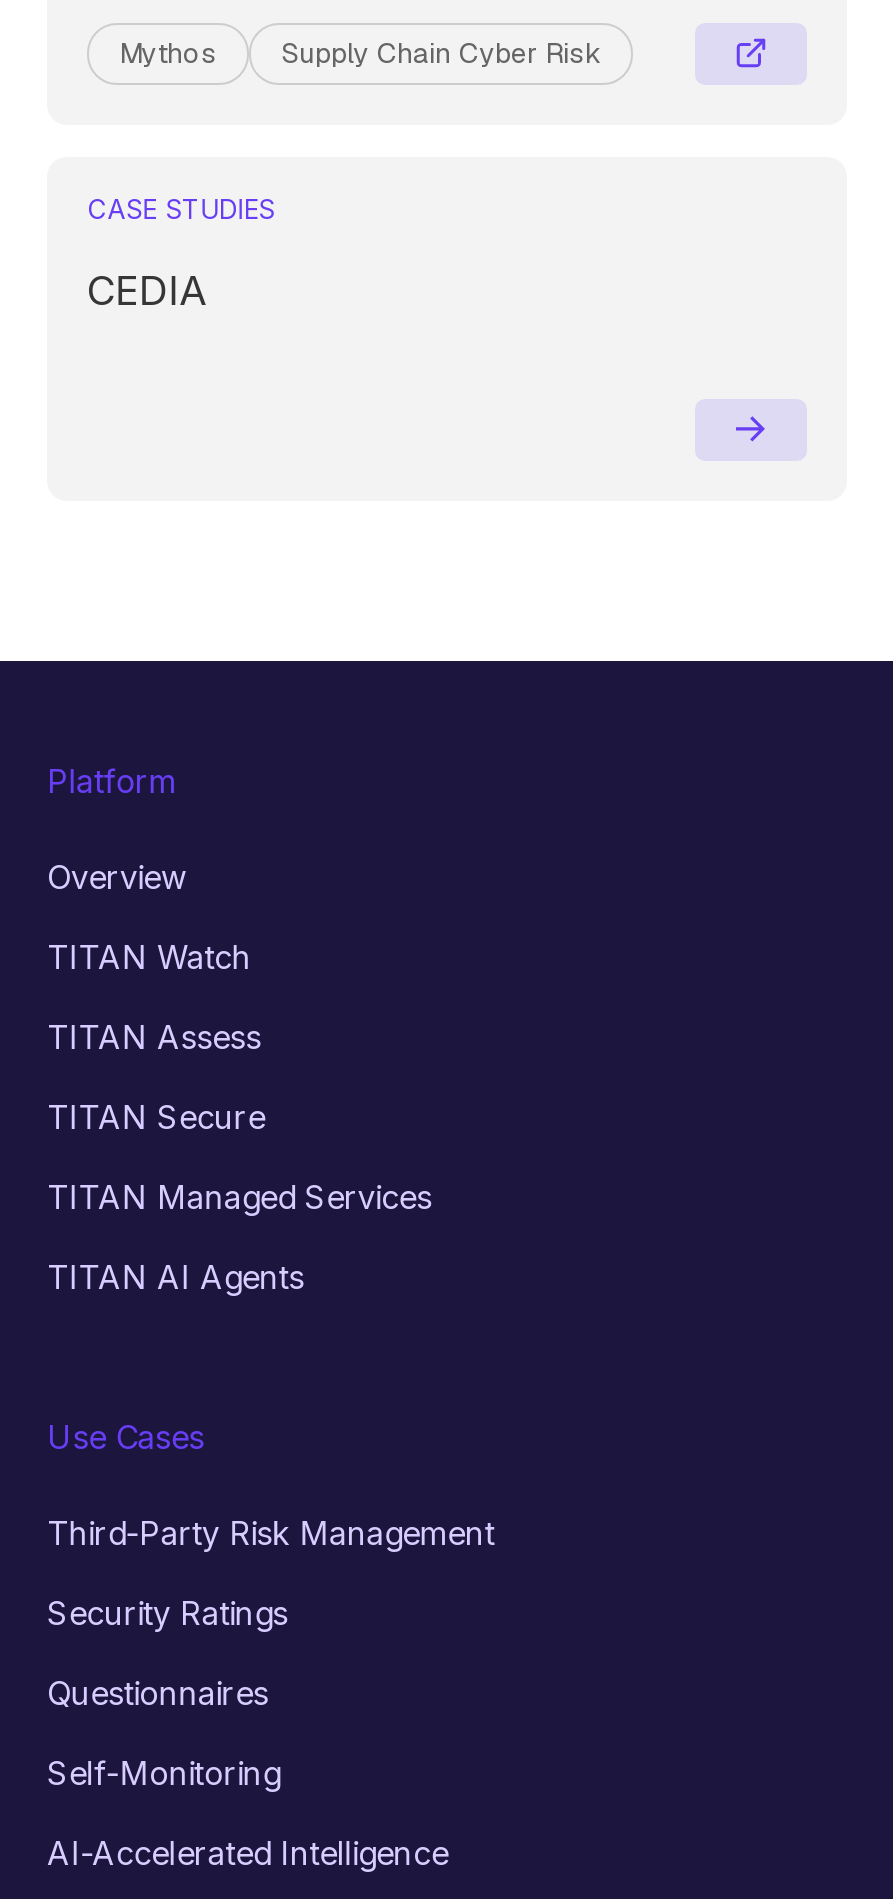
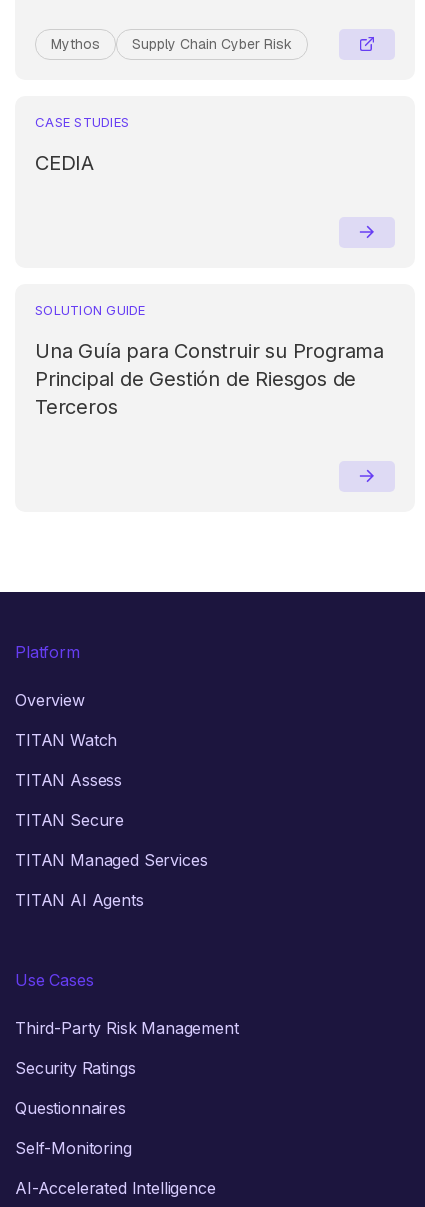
+ SOLUTION GUIDE
+ Una Guía para Construir su Programa
+ Principal de Gestión de Riesgos de
+ Terceros
